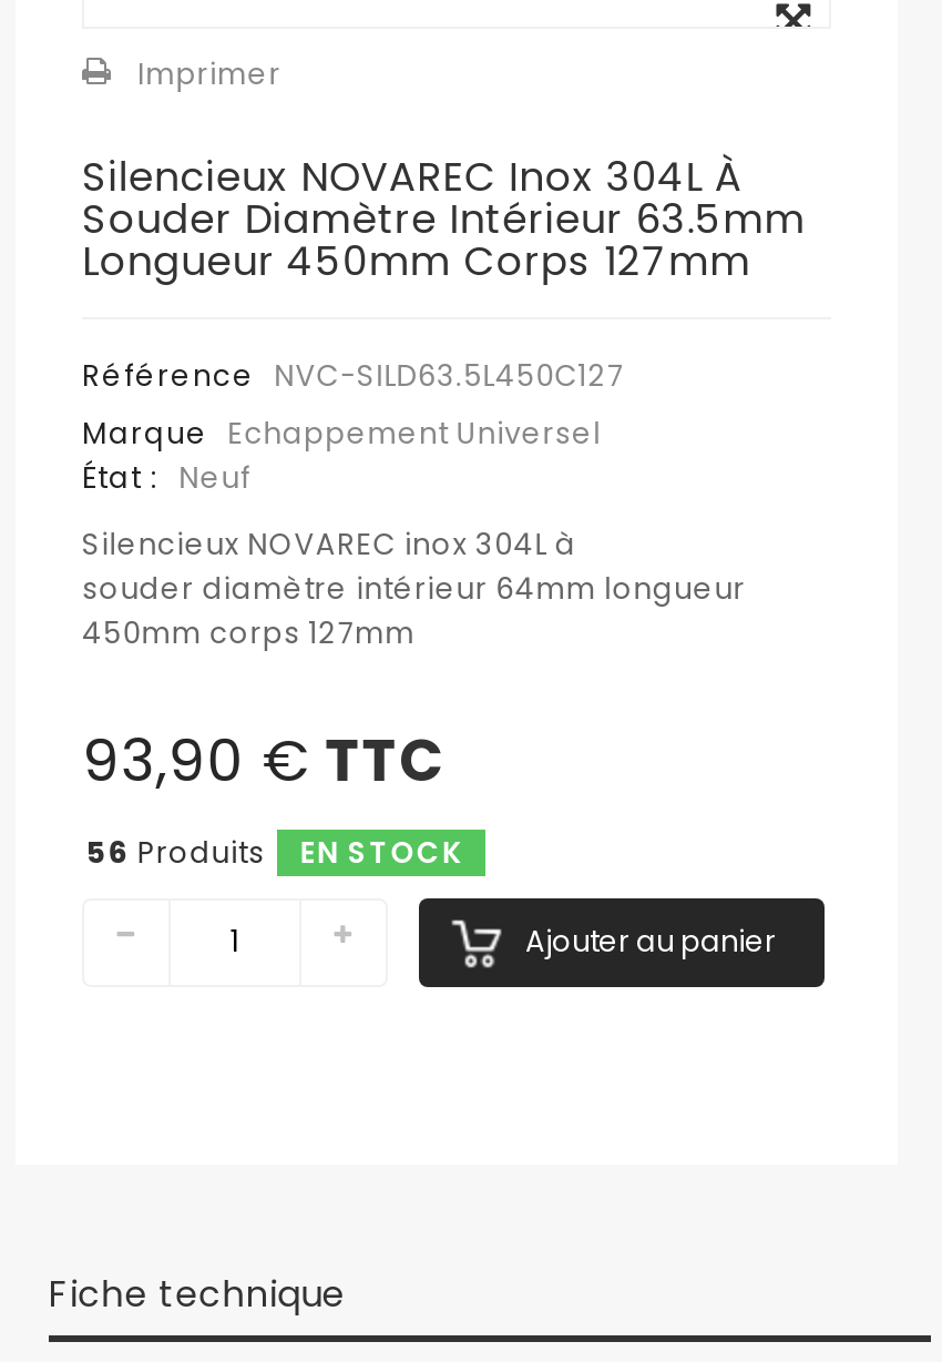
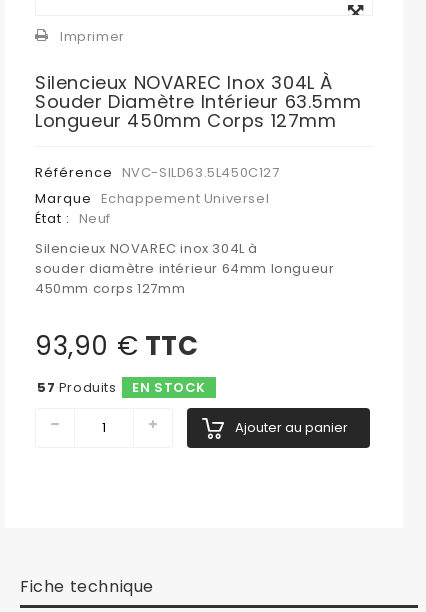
- 56 Produits EN STOCK
+ 57 Produits EN STOCK
